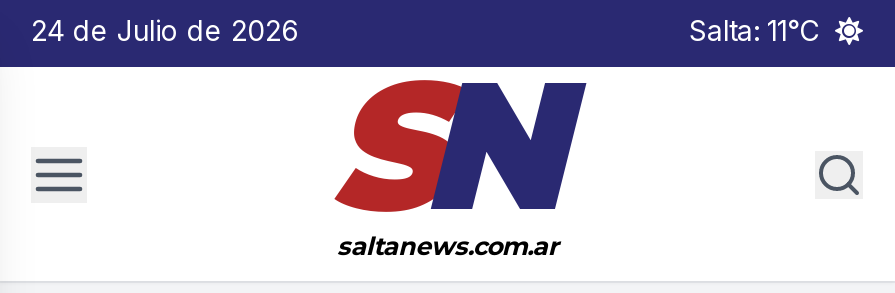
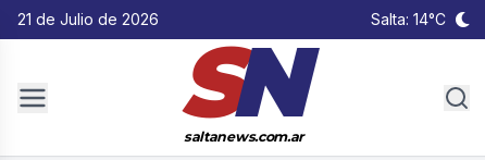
- 24 de Julio de 2026
+ 21 de Julio de 2026

- Salta: 11°C
+ Salta: 14°C
